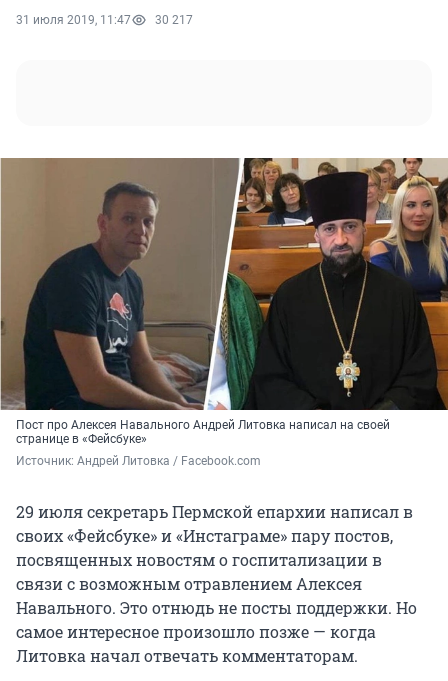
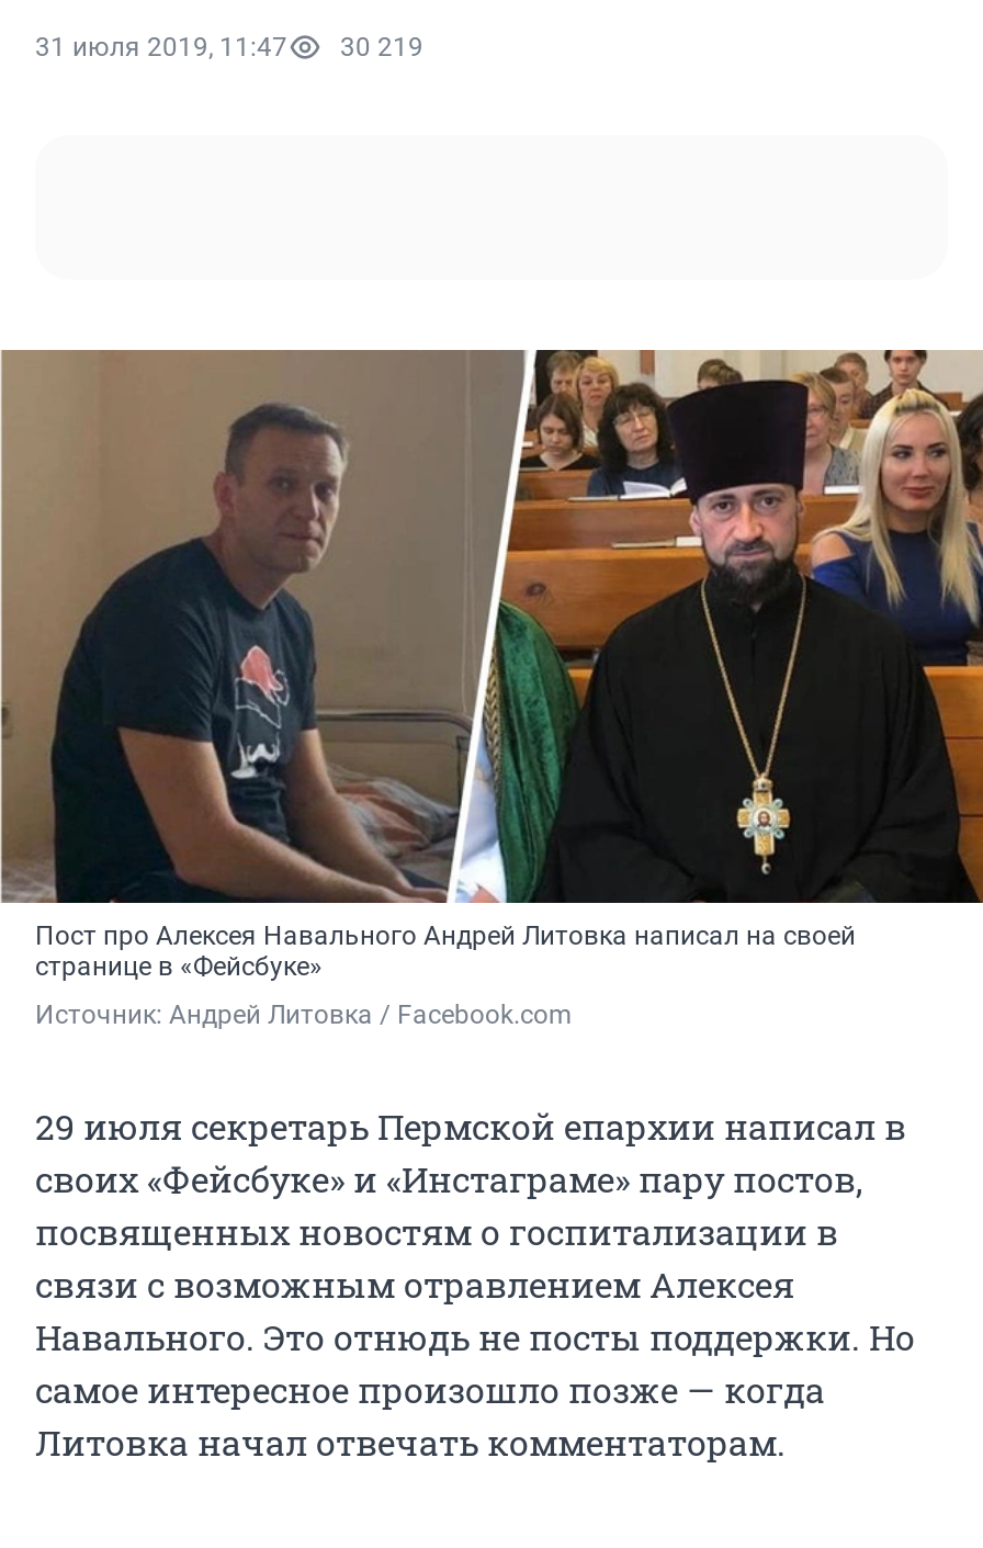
- 31 июля 2019, 11:47 30 217
+ 31 июля 2019, 11:47 30 219
